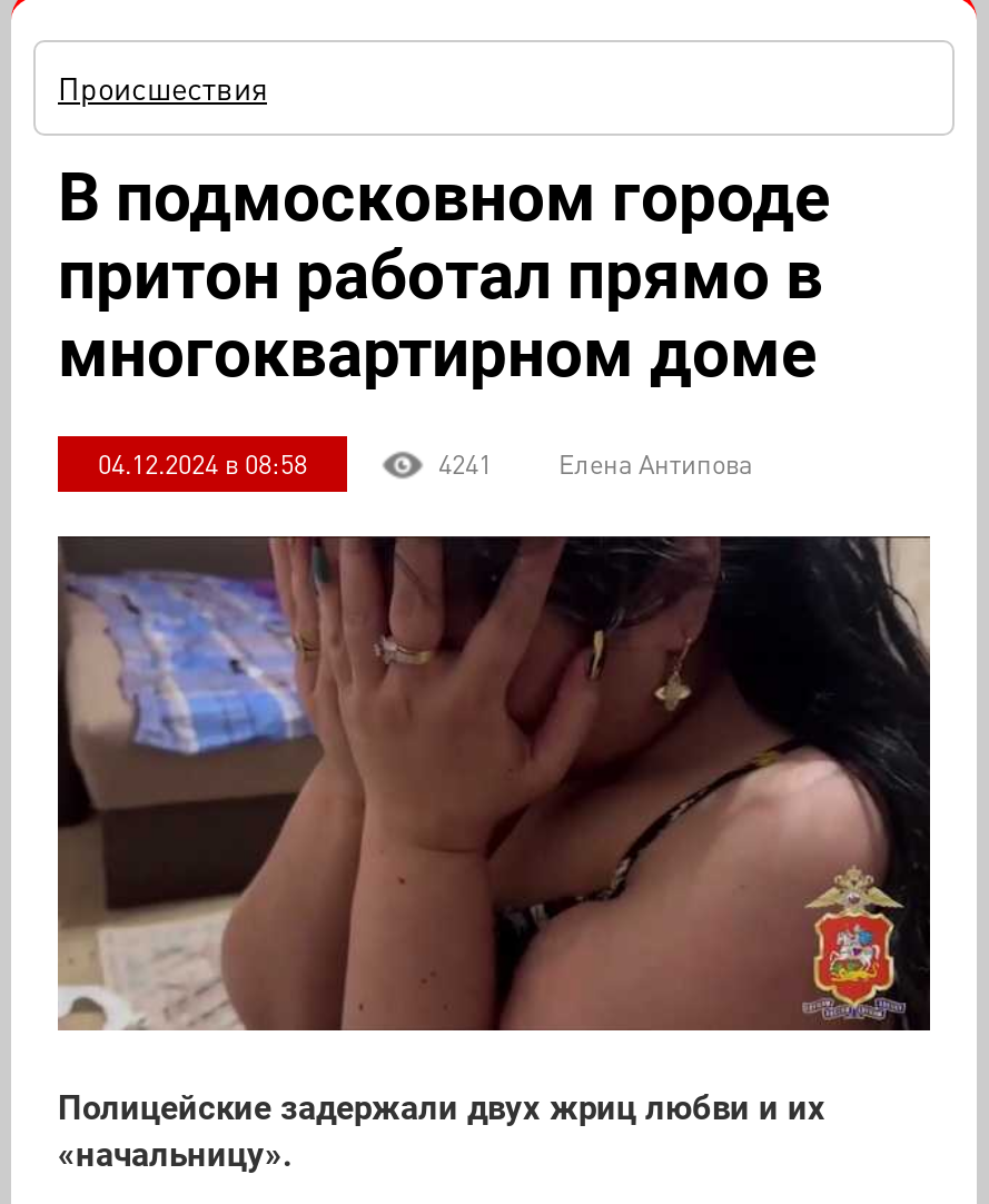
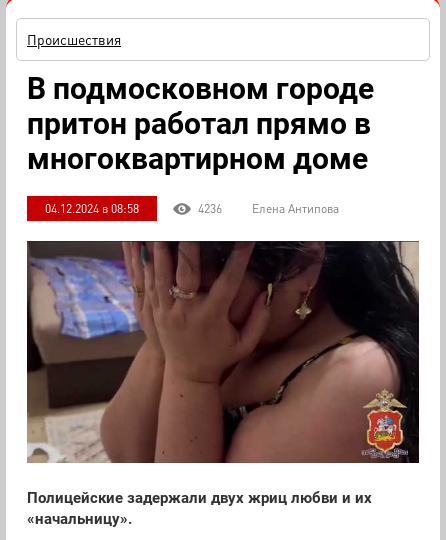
- 4241 Елена Антипова
+ 4236 Елена Антипова
